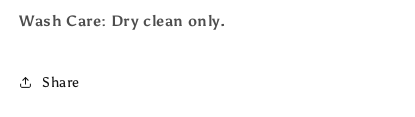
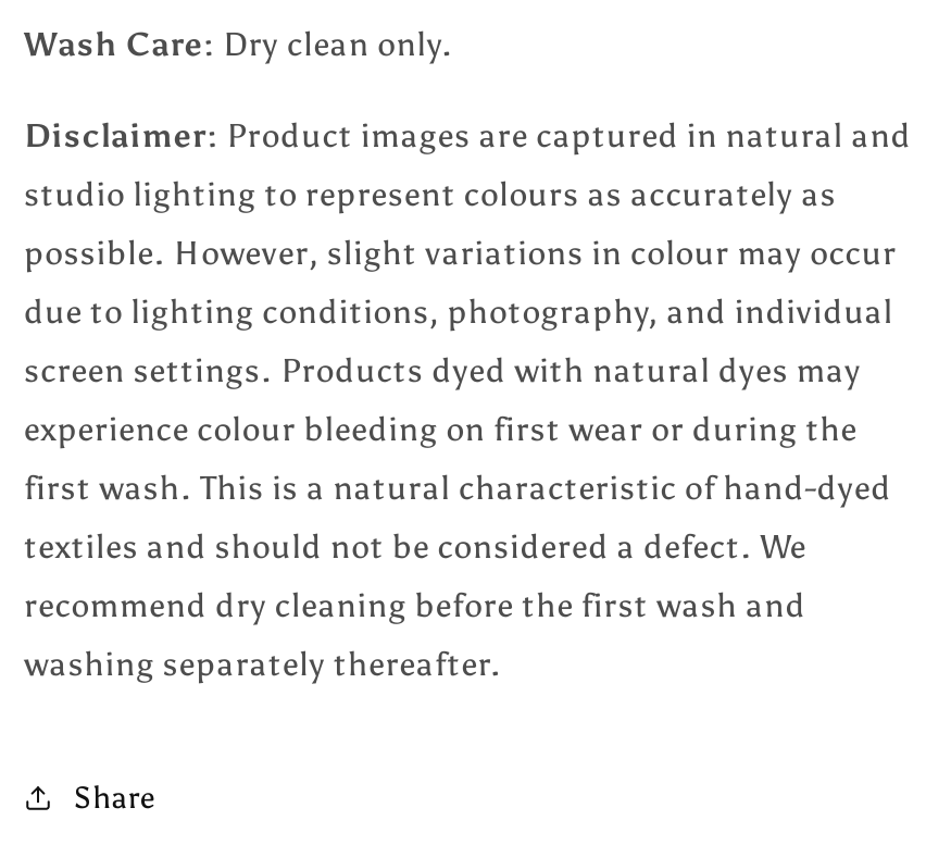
+ Disclaimer: Product images are captured in natural and
+ studio lighting to represent colours as accurately as
+ possible. However, slight variations in colour may occur
+ due to lighting conditions, photography, and individual
+ screen settings. Products dyed with natural dyes may
+ experience colour bleeding on first wear or during the
+ first wash. This is a natural characteristic of hand-dyed
+ textiles and should not be considered a defect. We
+ recommend dry cleaning before the first wash and
+ washing separately thereafter.
